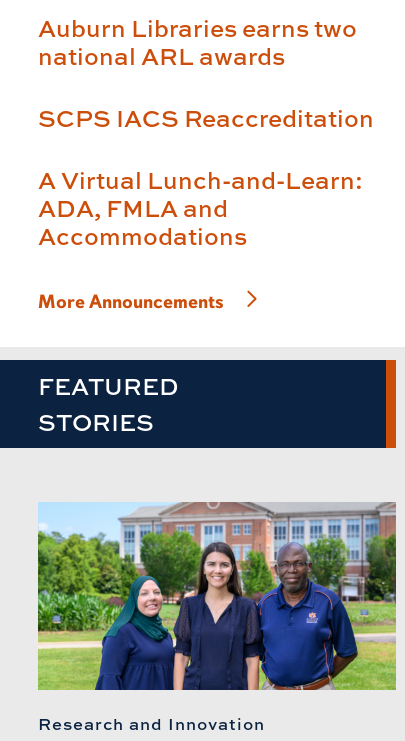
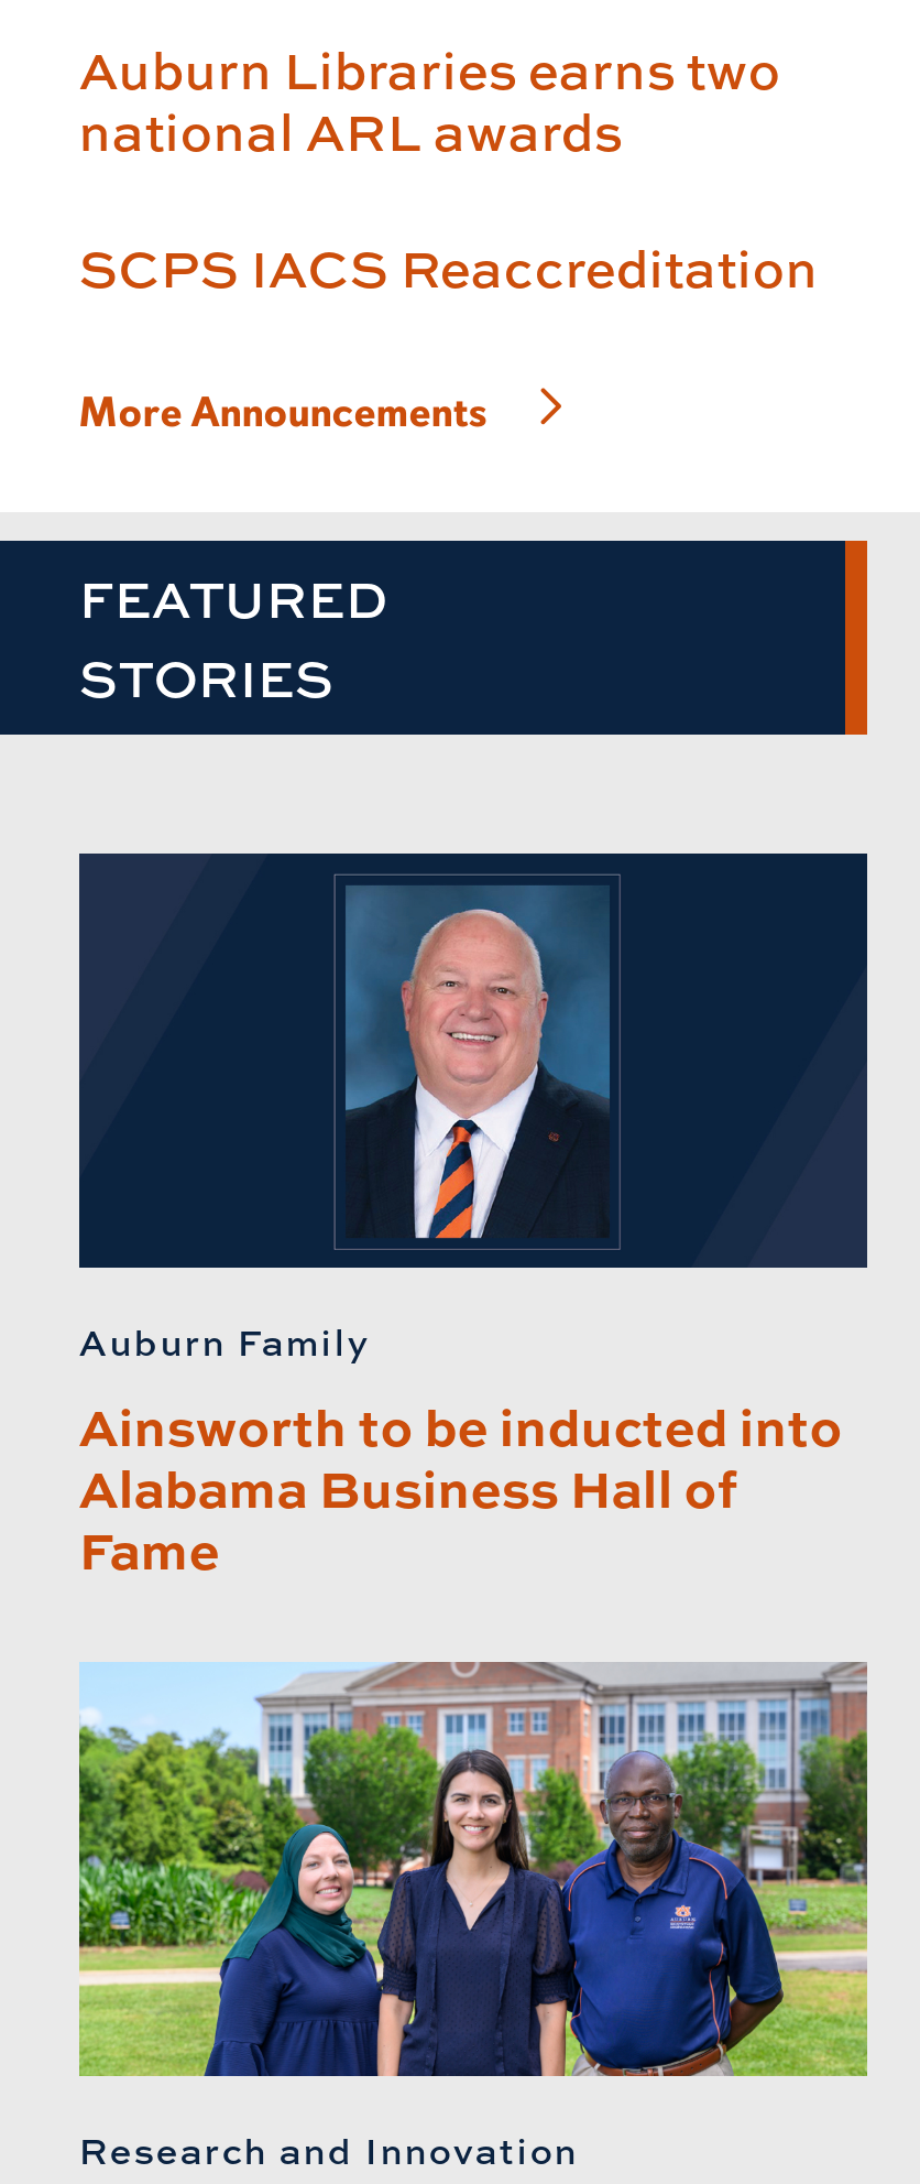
- A Virtual Lunch-and-Learn:
- ADA, FMLA and
- Accommodations

moved up: More Announcements | FEATURED | STORIES

+ [image]
+ Auburn Family
+ Ainsworth to be inducted into
+ Alabama Business Hall of
+ Fame
